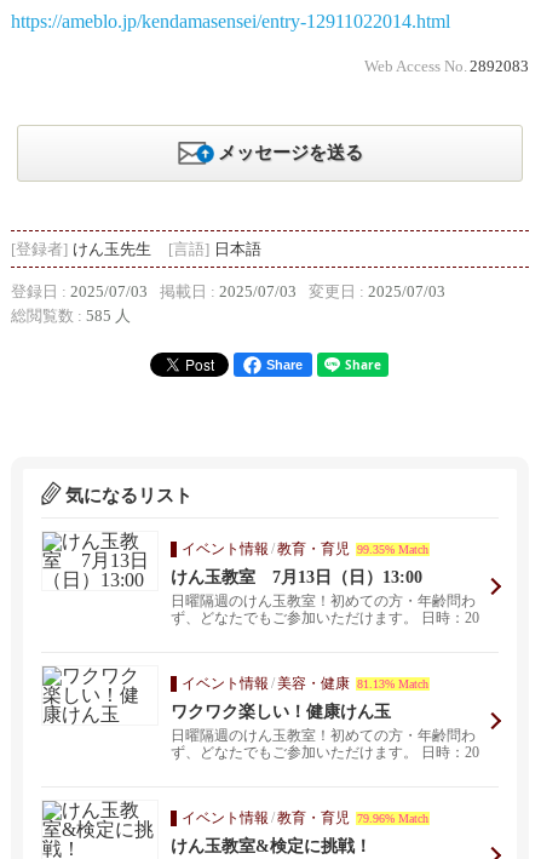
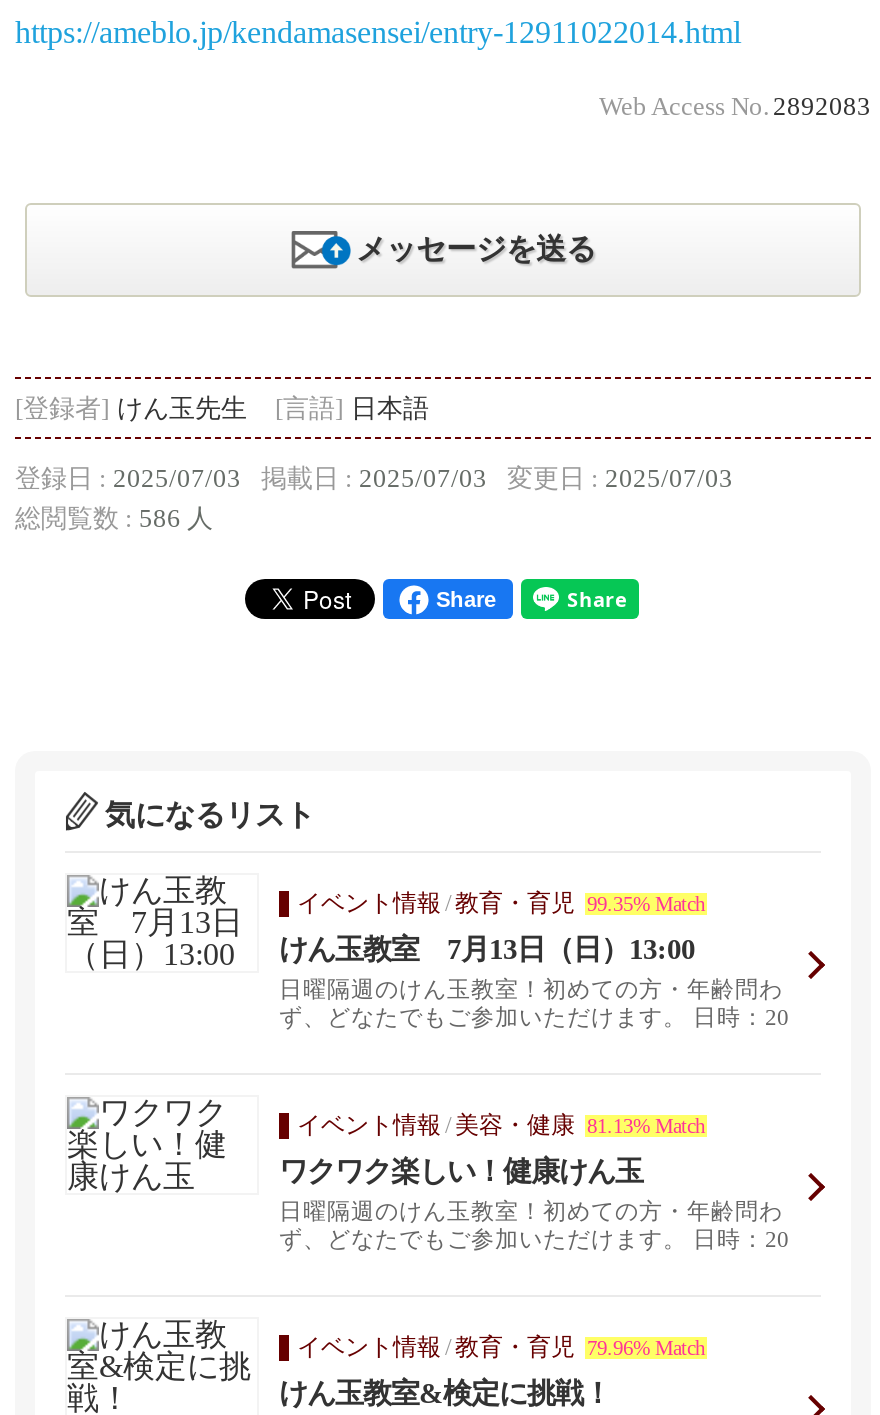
- 総閲覧数 : 585 人
+ 総閲覧数 : 586 人
